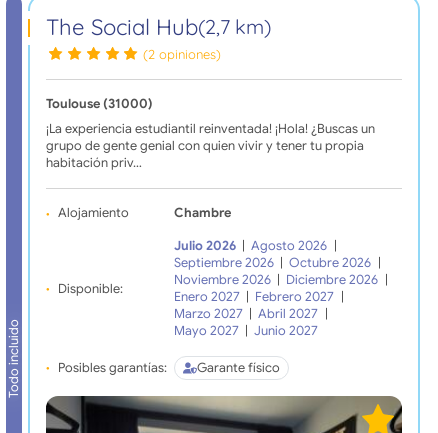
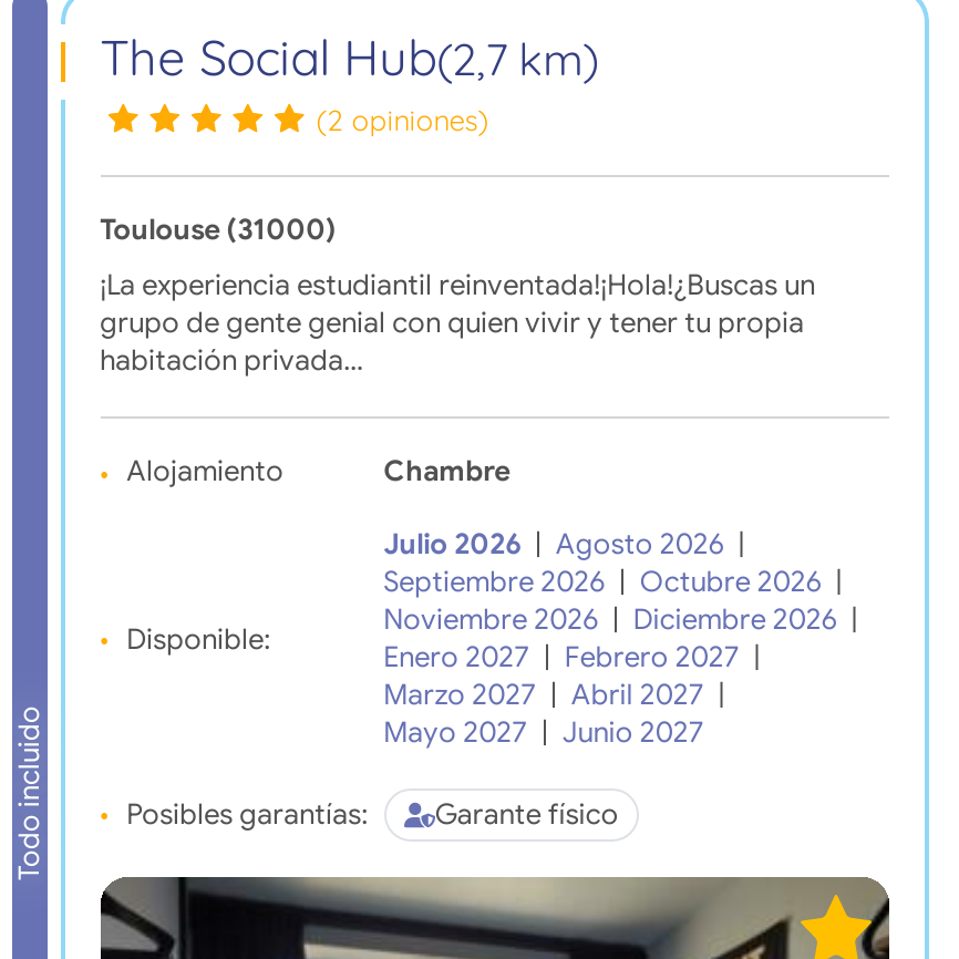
- ¡La experiencia estudiantil reinventada! ¡Hola! ¿Buscas un
+ ¡La experiencia estudiantil reinventada!¡Hola!¿Buscas un

- habitación priv…
+ habitación privada…
